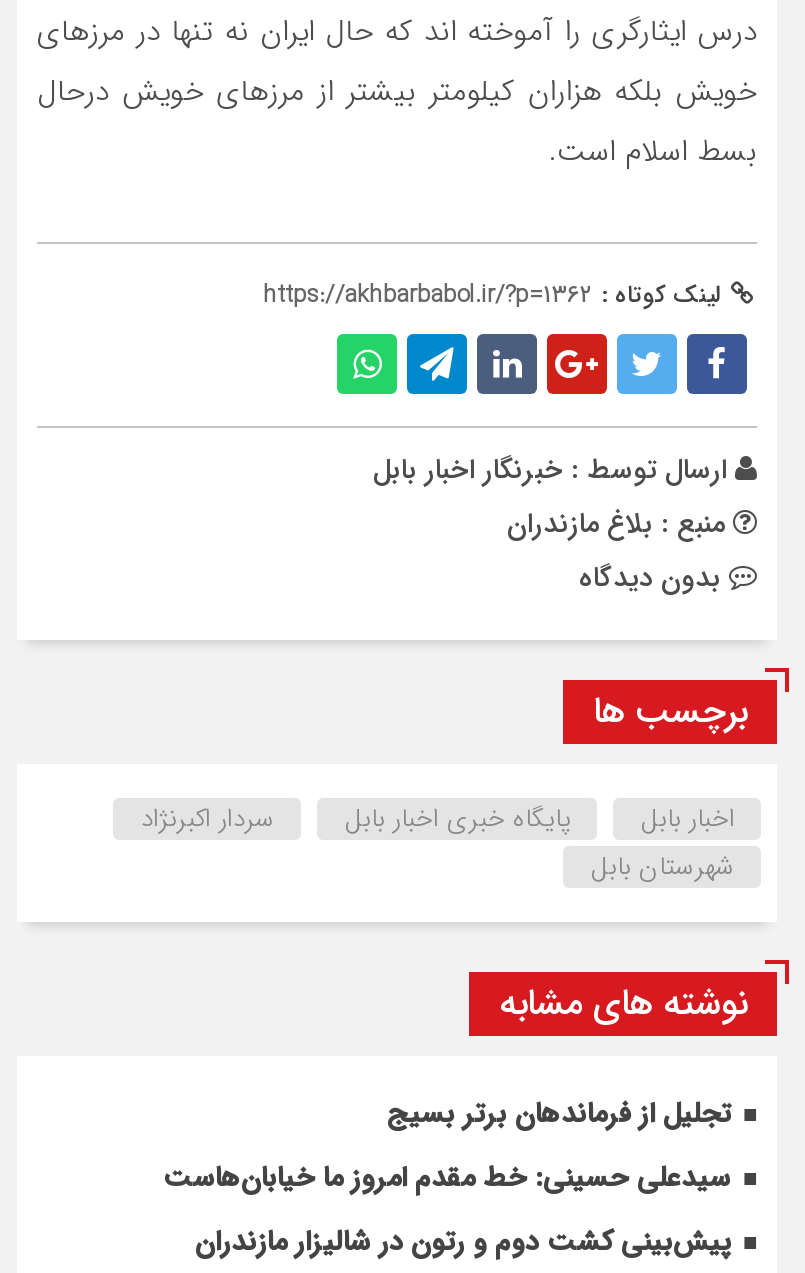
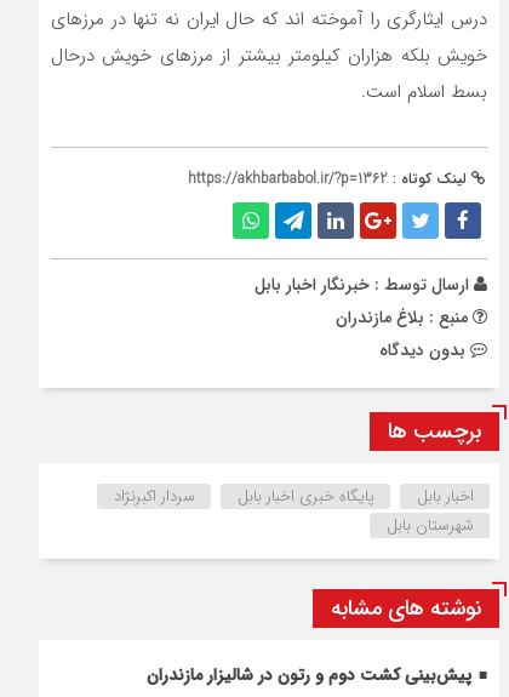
- تجلیل از فرماندهان برتر بسیج
- سیدعلی حسینی: خط مقدم امروز ما خیابان‌هاست
